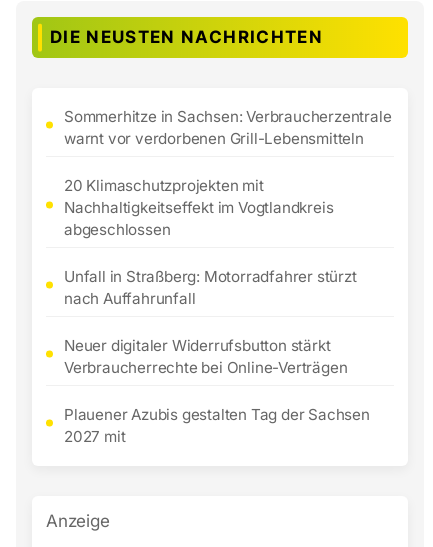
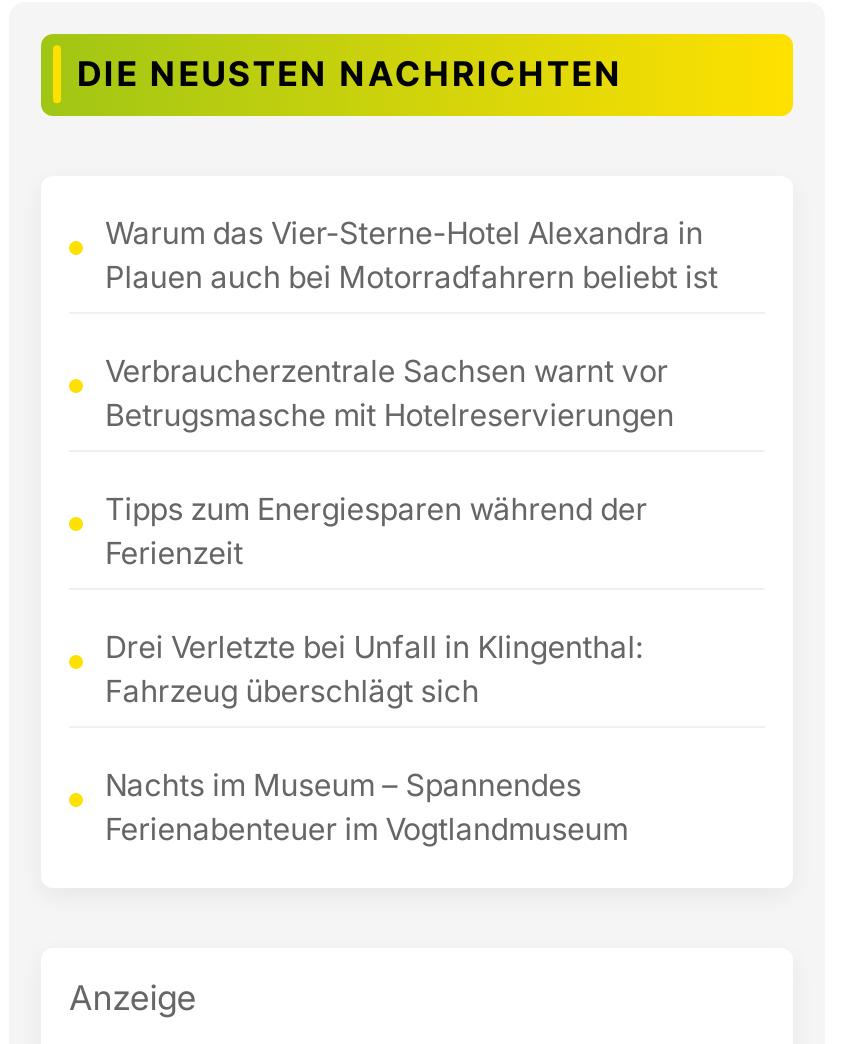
- Sommerhitze in Sachsen: Verbraucherzentrale
- warnt vor verdorbenen Grill-Lebensmitteln
+ Warum das Vier-Sterne-Hotel Alexandra in
+ Plauen auch bei Motorradfahrern beliebt ist

- 20 Klimaschutzprojekten mit
- Nachhaltigkeitseffekt im Vogtlandkreis
- abgeschlossen
+ Verbraucherzentrale Sachsen warnt vor
+ Betrugsmasche mit Hotelreservierungen

- Unfall in Straßberg: Motorradfahrer stürzt
- nach Auffahrunfall
+ Tipps zum Energiesparen während der
+ Ferienzeit

- Neuer digitaler Widerrufsbutton stärkt
- Verbraucherrechte bei Online-Verträgen
+ Drei Verletzte bei Unfall in Klingenthal:
+ Fahrzeug überschlägt sich

- Plauener Azubis gestalten Tag der Sachsen
- 2027 mit
+ Nachts im Museum – Spannendes
+ Ferienabenteuer im Vogtlandmuseum
